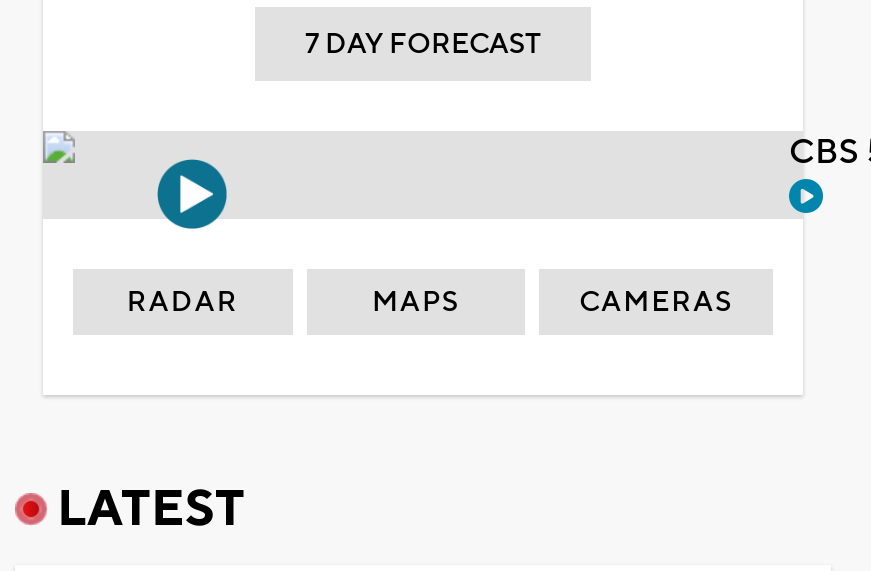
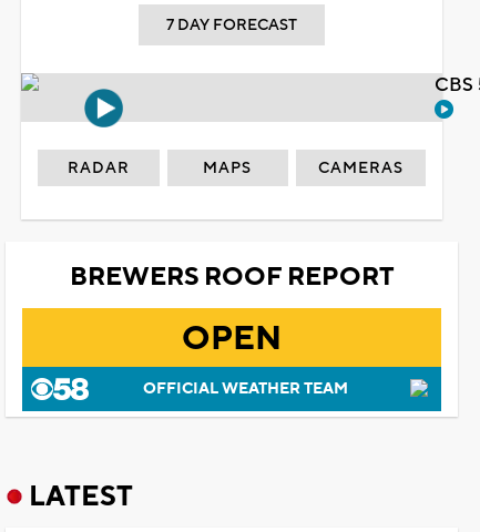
+ BREWERS ROOF REPORT
+ OPEN
+ OFFICIAL WEATHER TEAM
